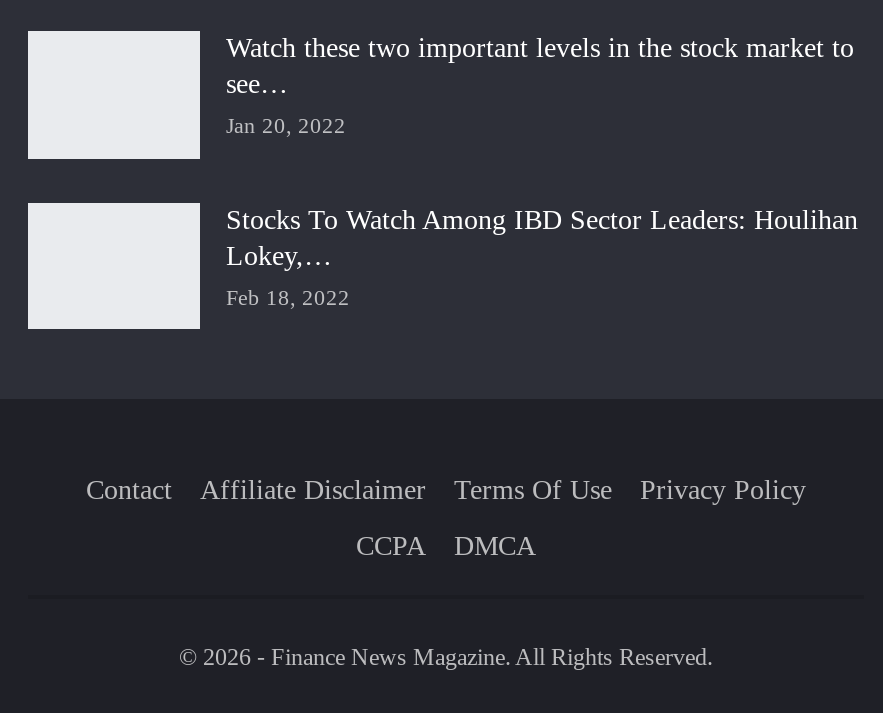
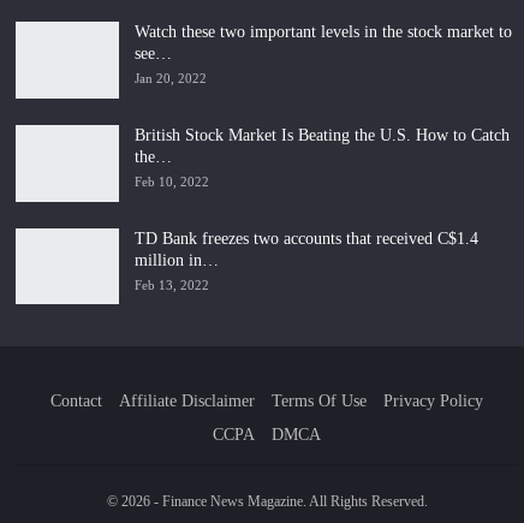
- Stocks To Watch Among IBD Sector Leaders: Houlihan
- Lokey,…
- Feb 18, 2022
+ British Stock Market Is Beating the U.S. How to Catch
+ the…
+ Feb 10, 2022
+ TD Bank freezes two accounts that received C$1.4
+ million in…
+ Feb 13, 2022
